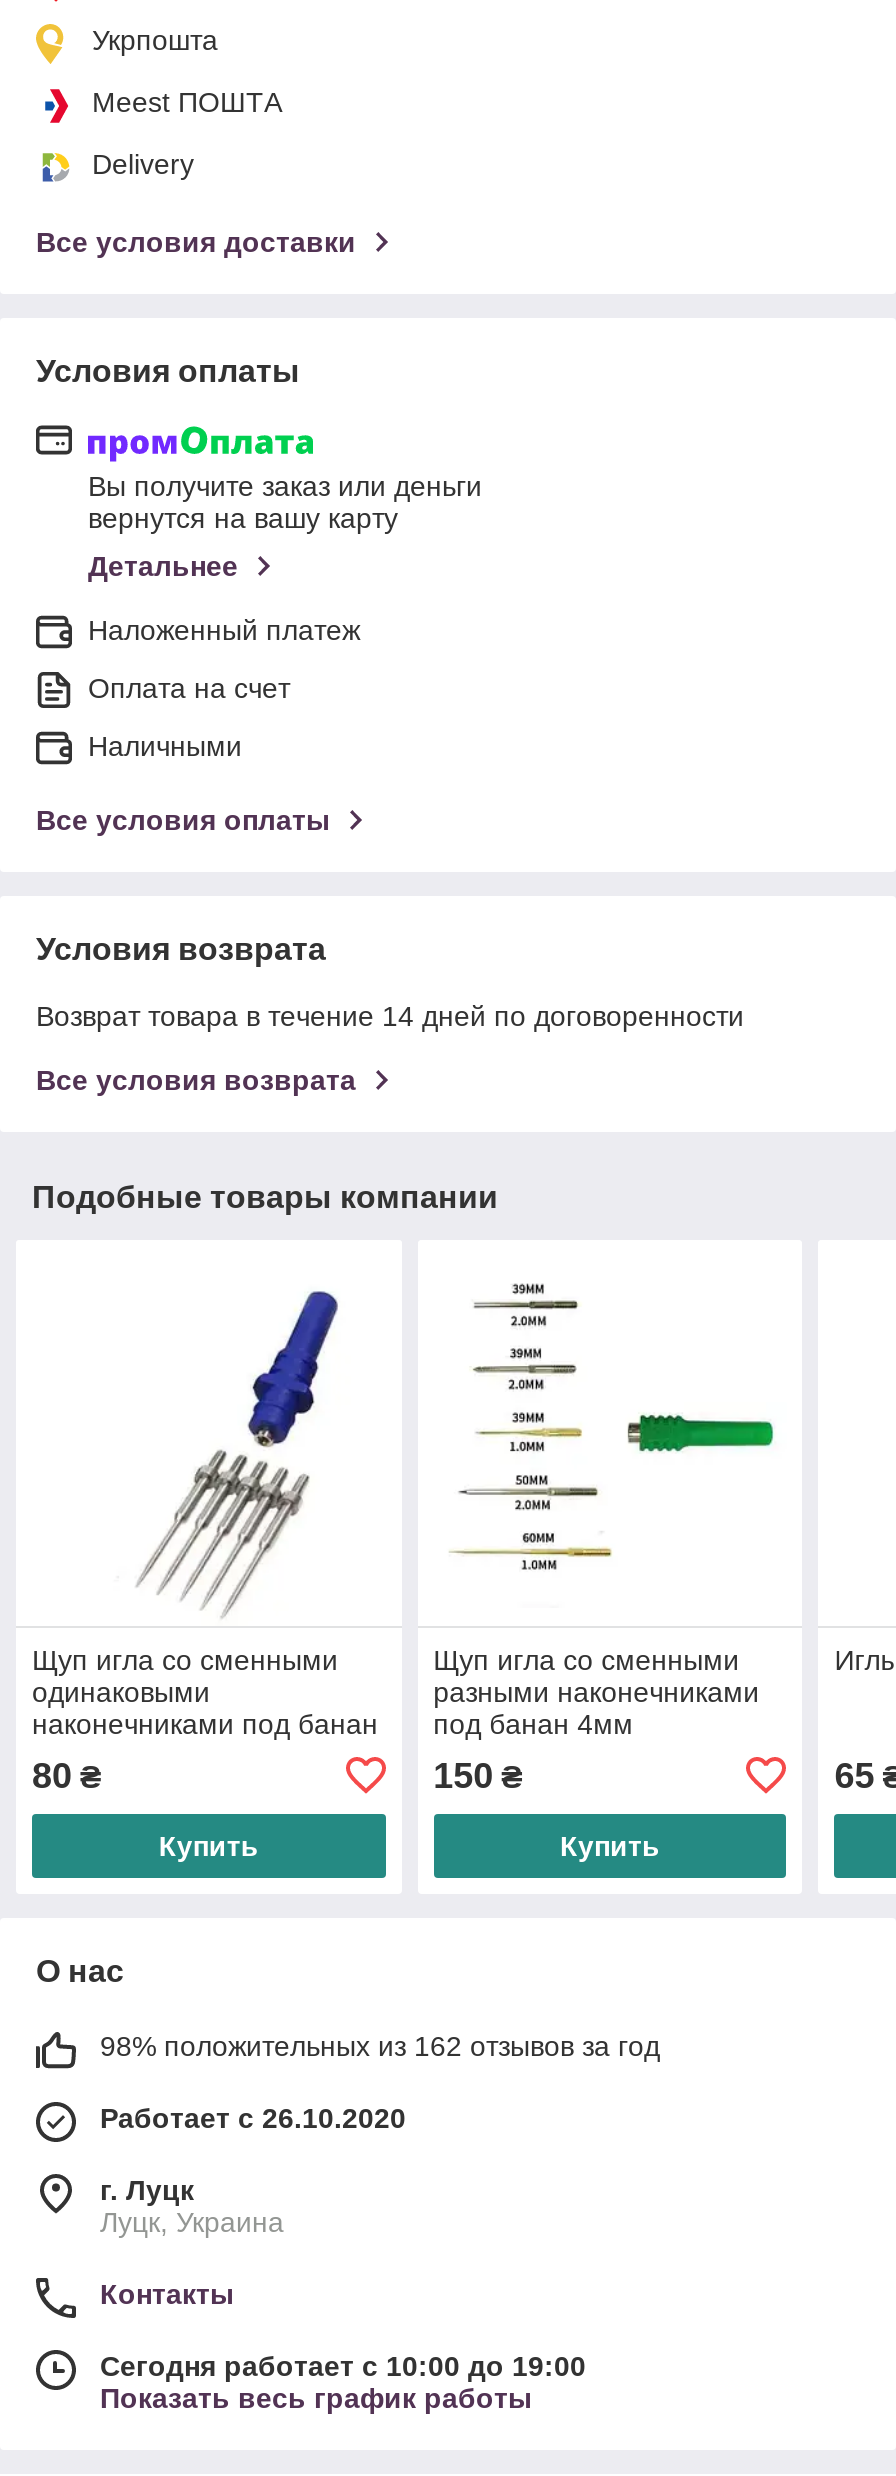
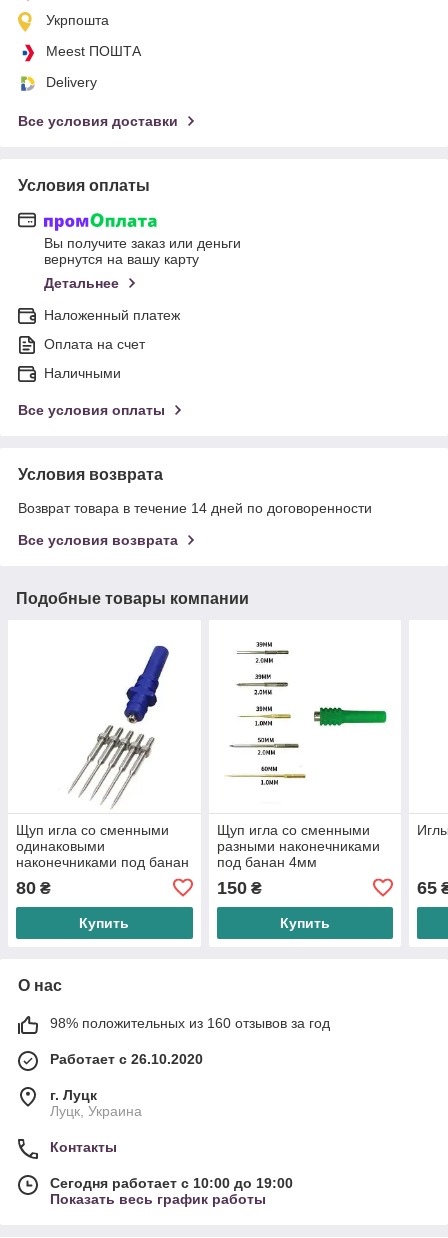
- 98% положительных из 162 отзывов за год
+ 98% положительных из 160 отзывов за год
